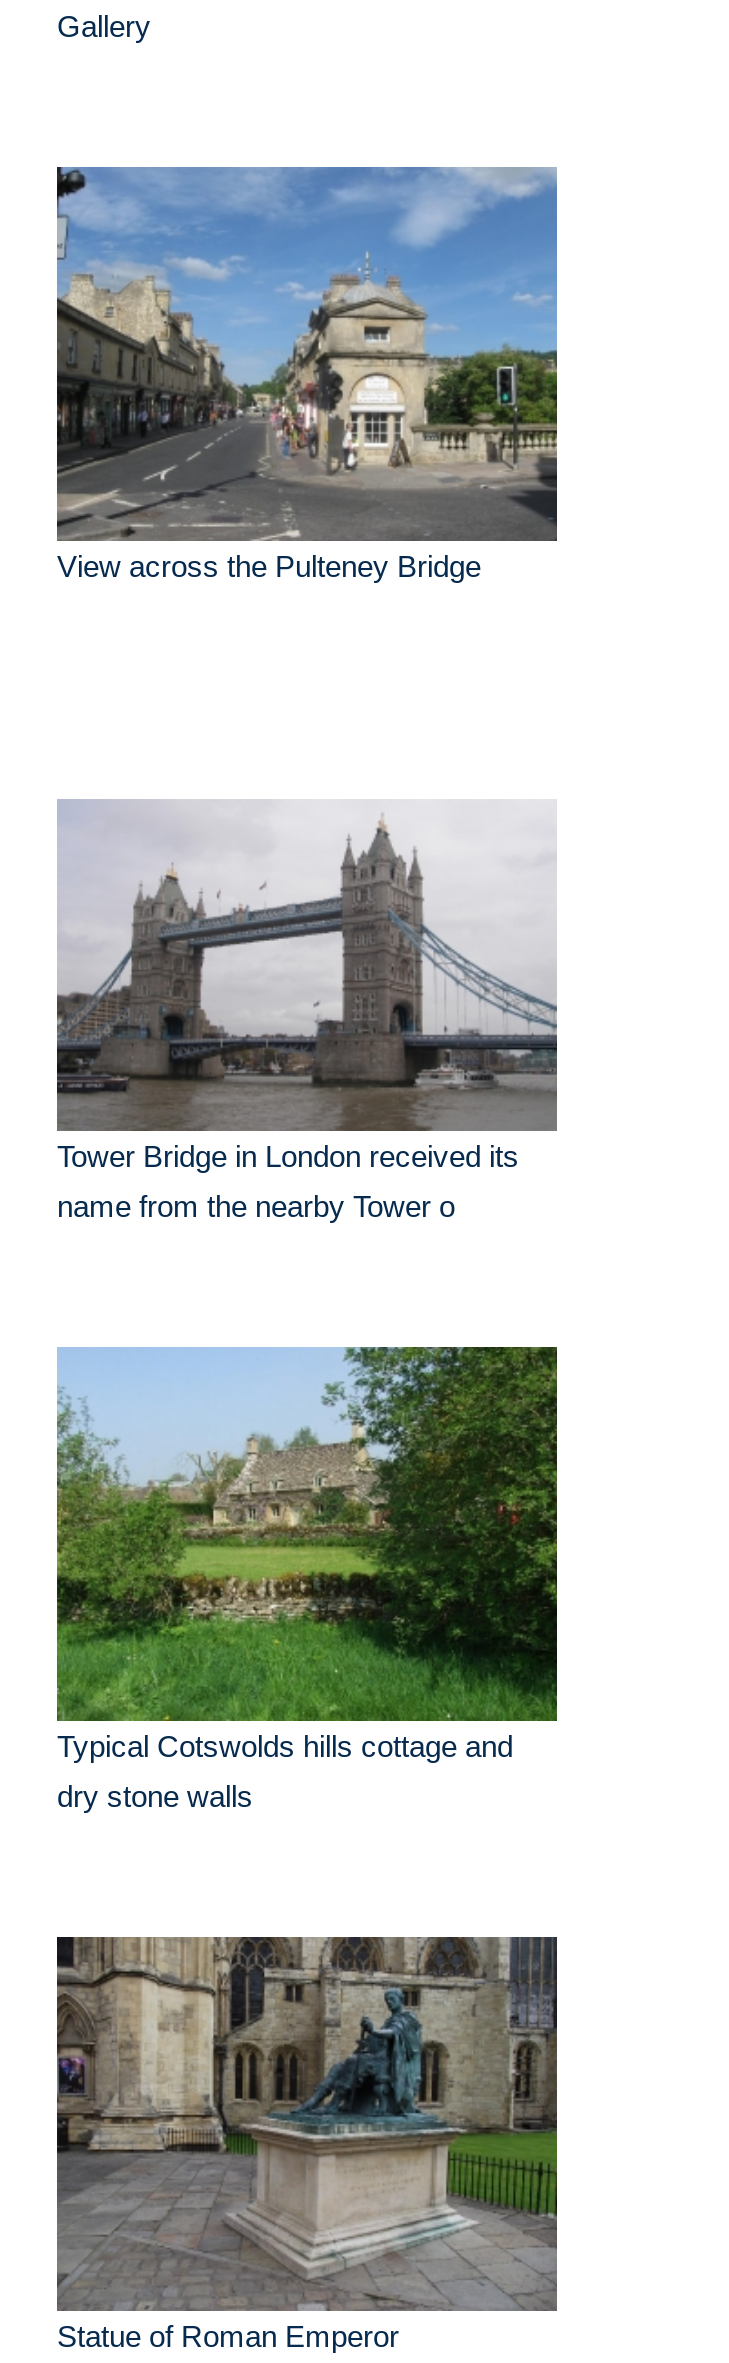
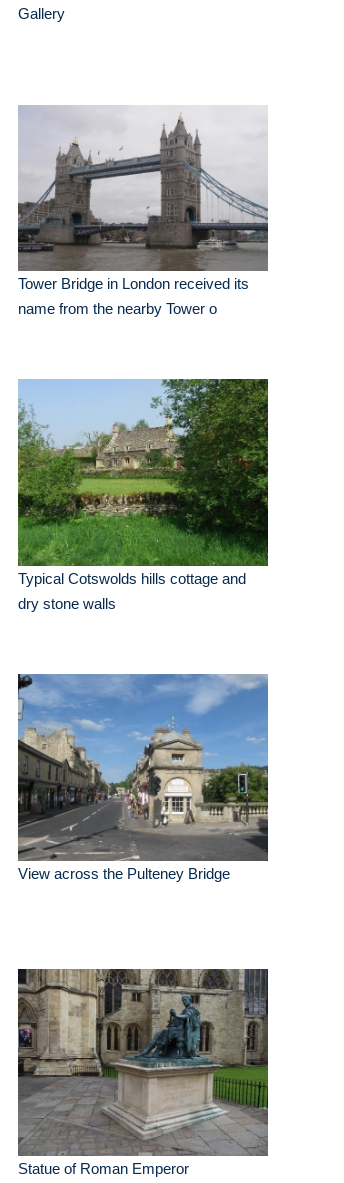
moved down: [image] | View across the Pulteney Bridge

moved up: [image] | Tower Bridge in London received its | name from the nearby Tower o | Typical Cotswolds hills cottage and | dry stone walls
